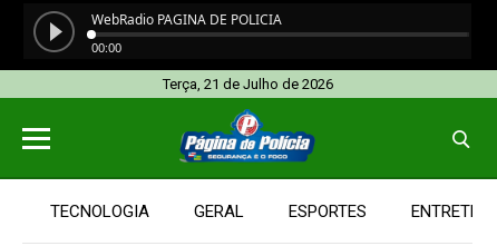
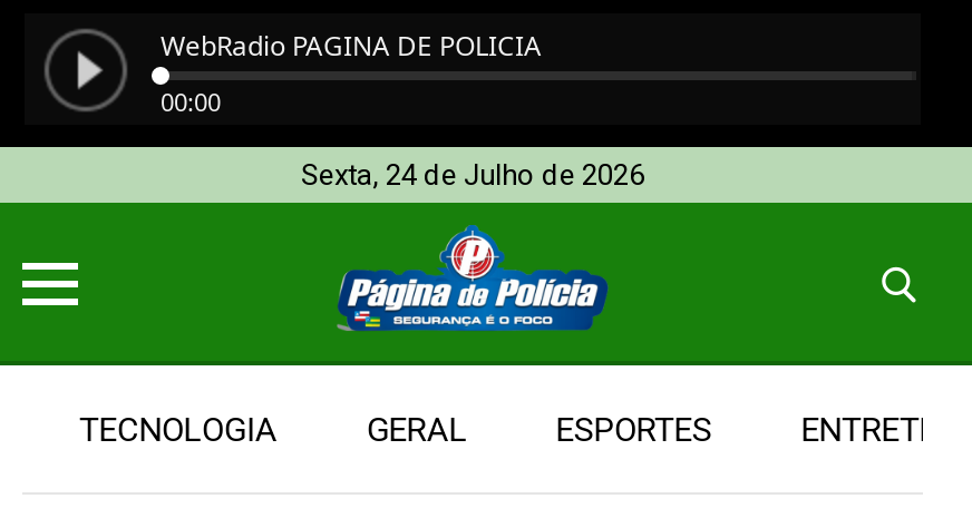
- Terça, 21 de Julho de 2026
+ Sexta, 24 de Julho de 2026
